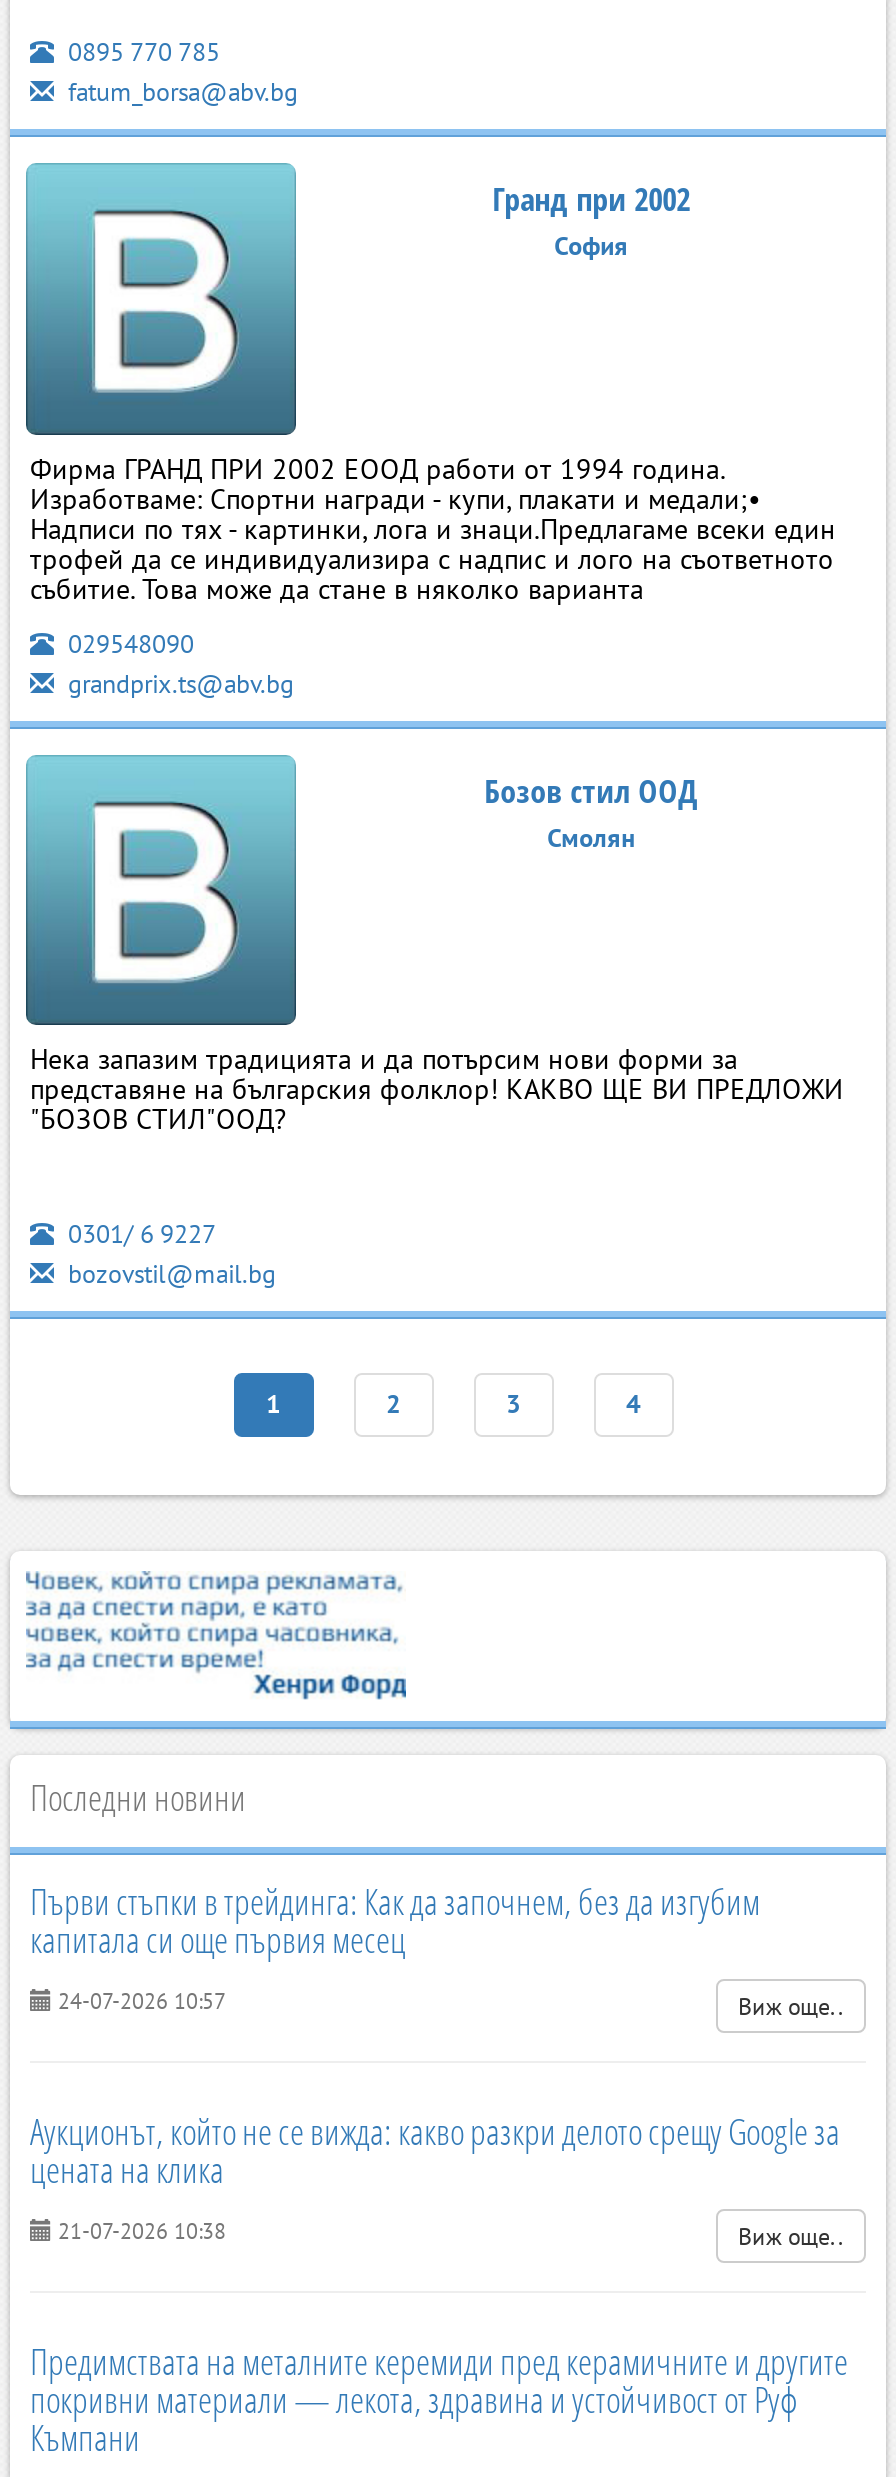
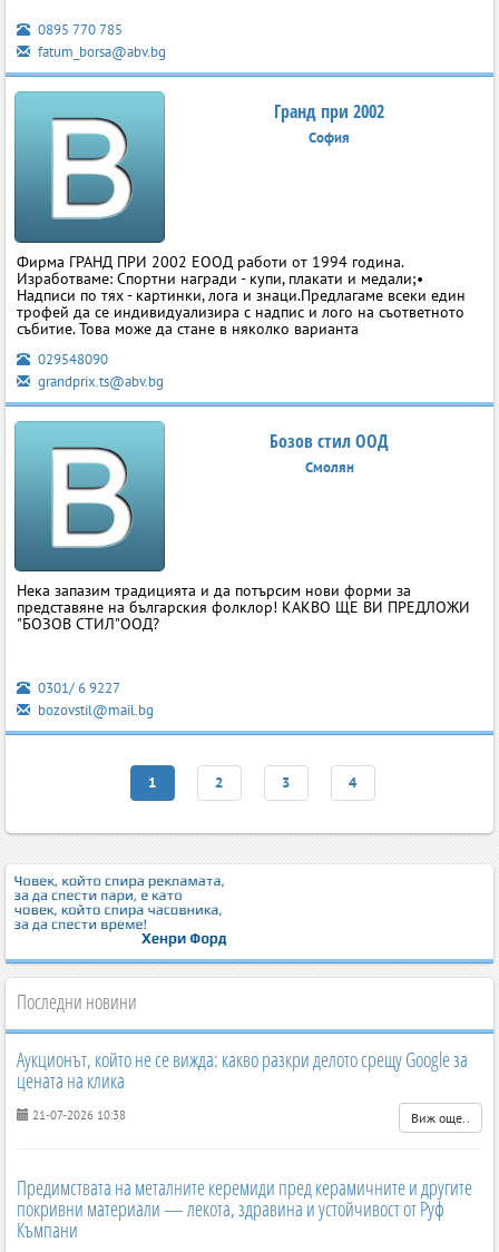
- Първи стъпки в трейдинга: Как да започнем, без да изгубим
- капитала си още първия месец
- 24-07-2026 10:57
- Виж още..
